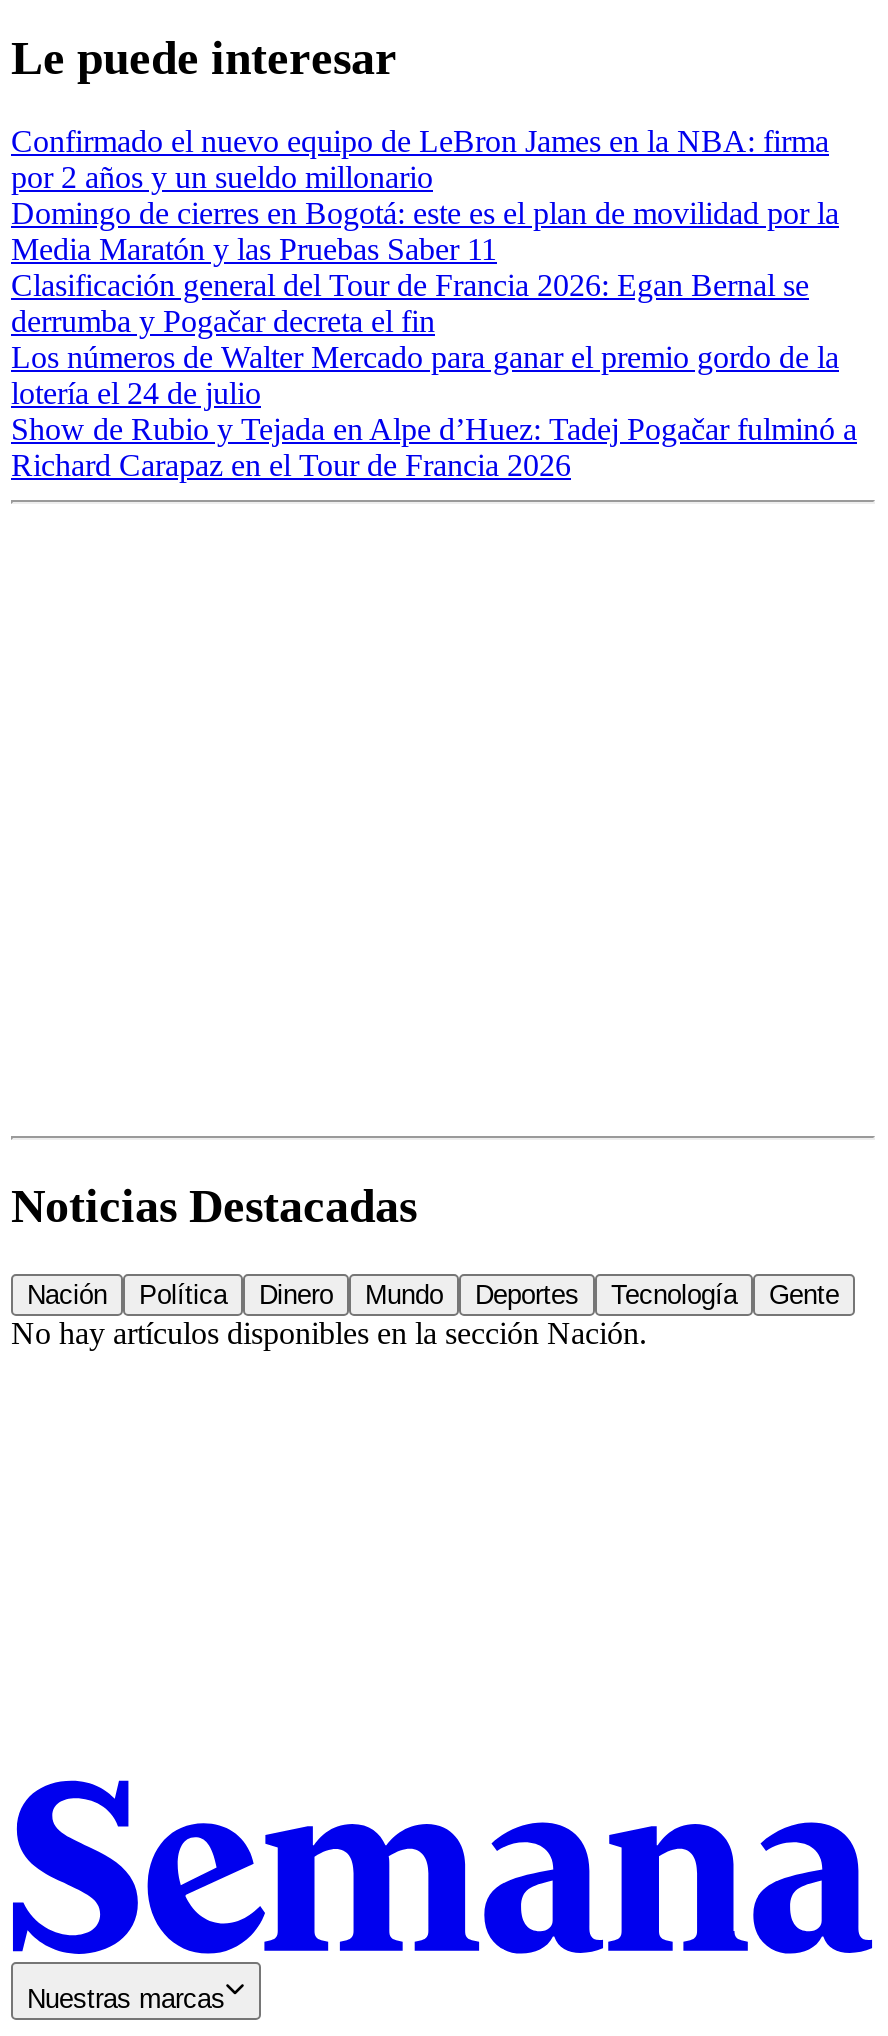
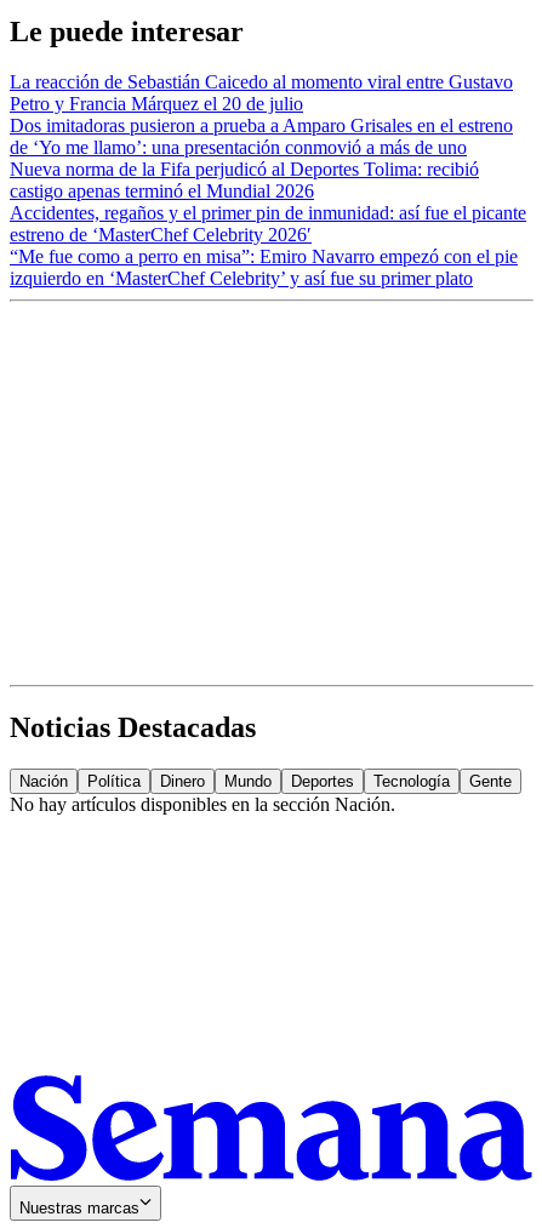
- Confirmado el nuevo equipo de LeBron James en la NBA: firma
- por 2 años y un sueldo millonario
- Domingo de cierres en Bogotá: este es el plan de movilidad por la
- Media Maratón y las Pruebas Saber 11
- Clasificación general del Tour de Francia 2026: Egan Bernal se
- derrumba y Pogačar decreta el fin
- Los números de Walter Mercado para ganar el premio gordo de la
- lotería el 24 de julio
- Show de Rubio y Tejada en Alpe d’Huez: Tadej Pogačar fulminó a
- Richard Carapaz en el Tour de Francia 2026
+ La reacción de Sebastián Caicedo al momento viral entre Gustavo
+ Petro y Francia Márquez el 20 de julio
+ Dos imitadoras pusieron a prueba a Amparo Grisales en el estreno
+ de ‘Yo me llamo’: una presentación conmovió a más de uno
+ Nueva norma de la Fifa perjudicó al Deportes Tolima: recibió
+ castigo apenas terminó el Mundial 2026
+ Accidentes, regaños y el primer pin de inmunidad: así fue el picante
+ estreno de ‘MasterChef Celebrity 2026′
+ “Me fue como a perro en misa”: Emiro Navarro empezó con el pie
+ izquierdo en ‘MasterChef Celebrity’ y así fue su primer plato
